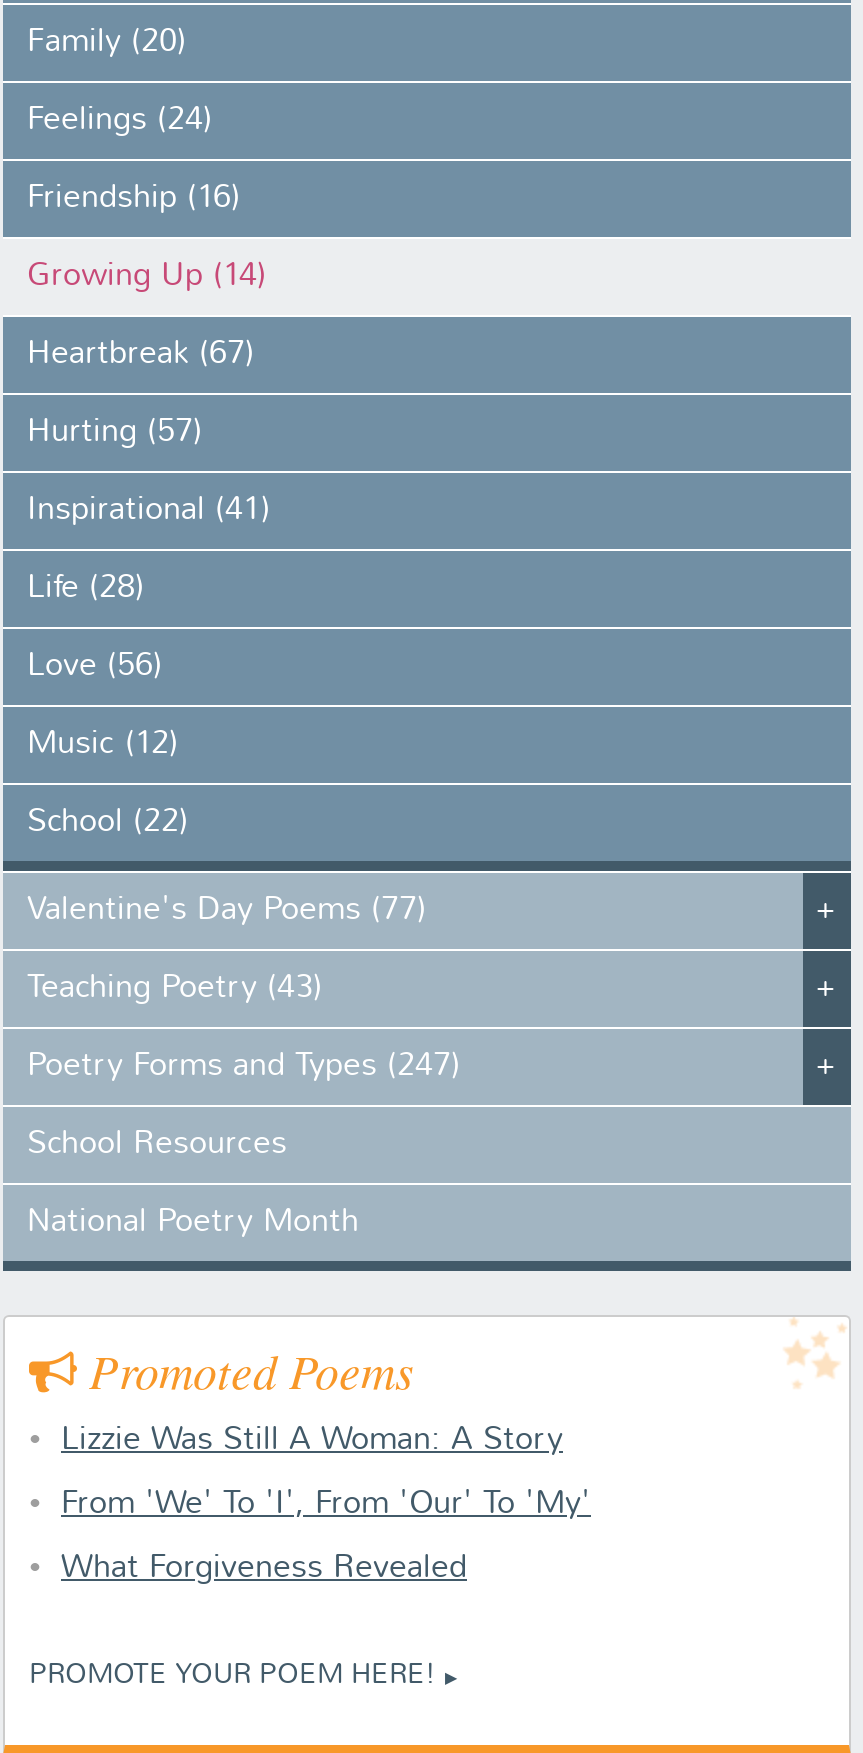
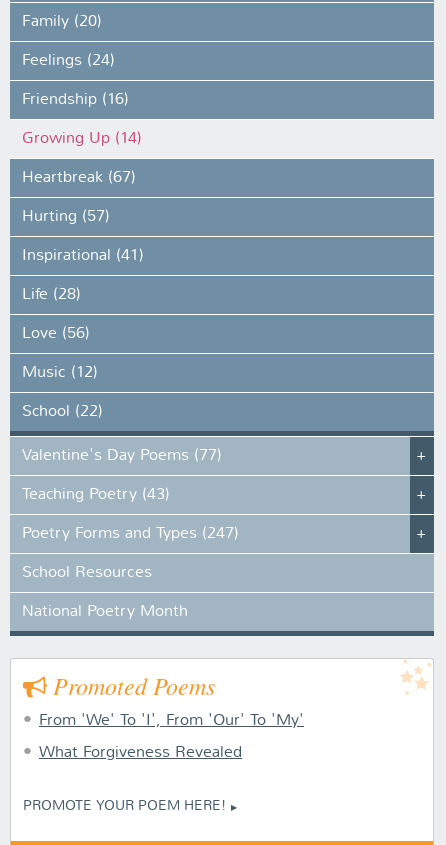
- Lizzie Was Still A Woman: A Story
